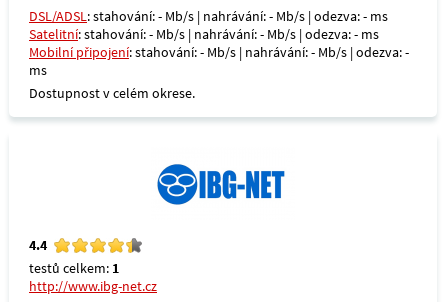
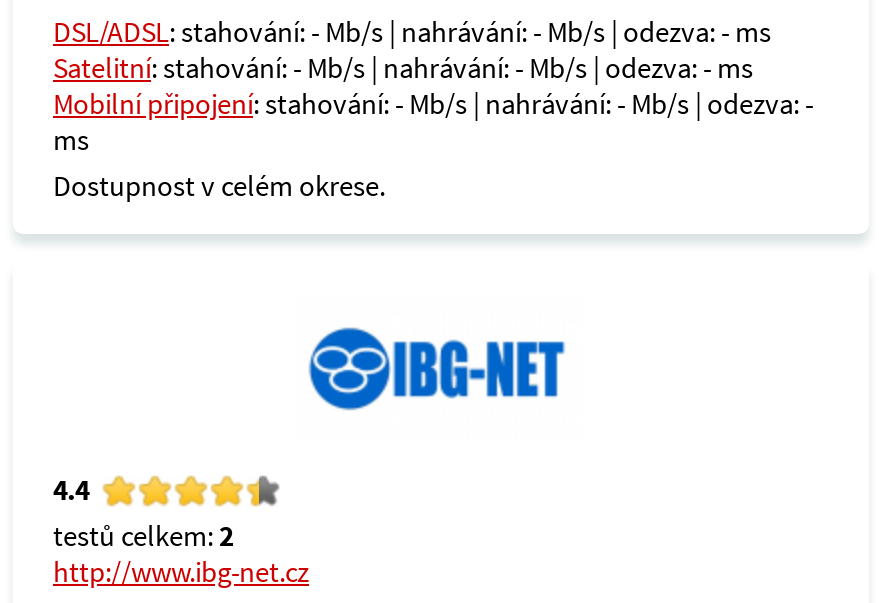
- testů celkem: 1
+ testů celkem: 2
